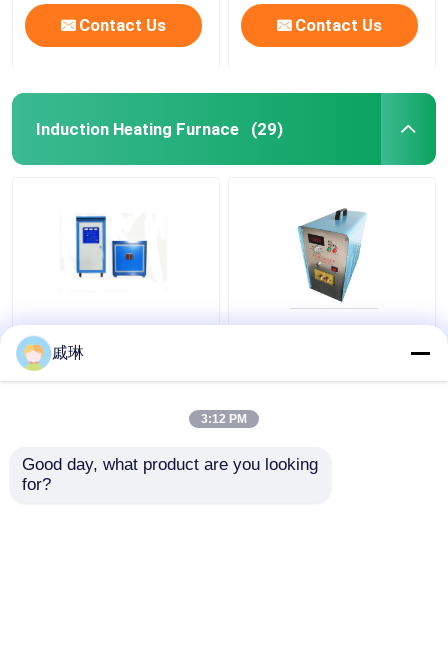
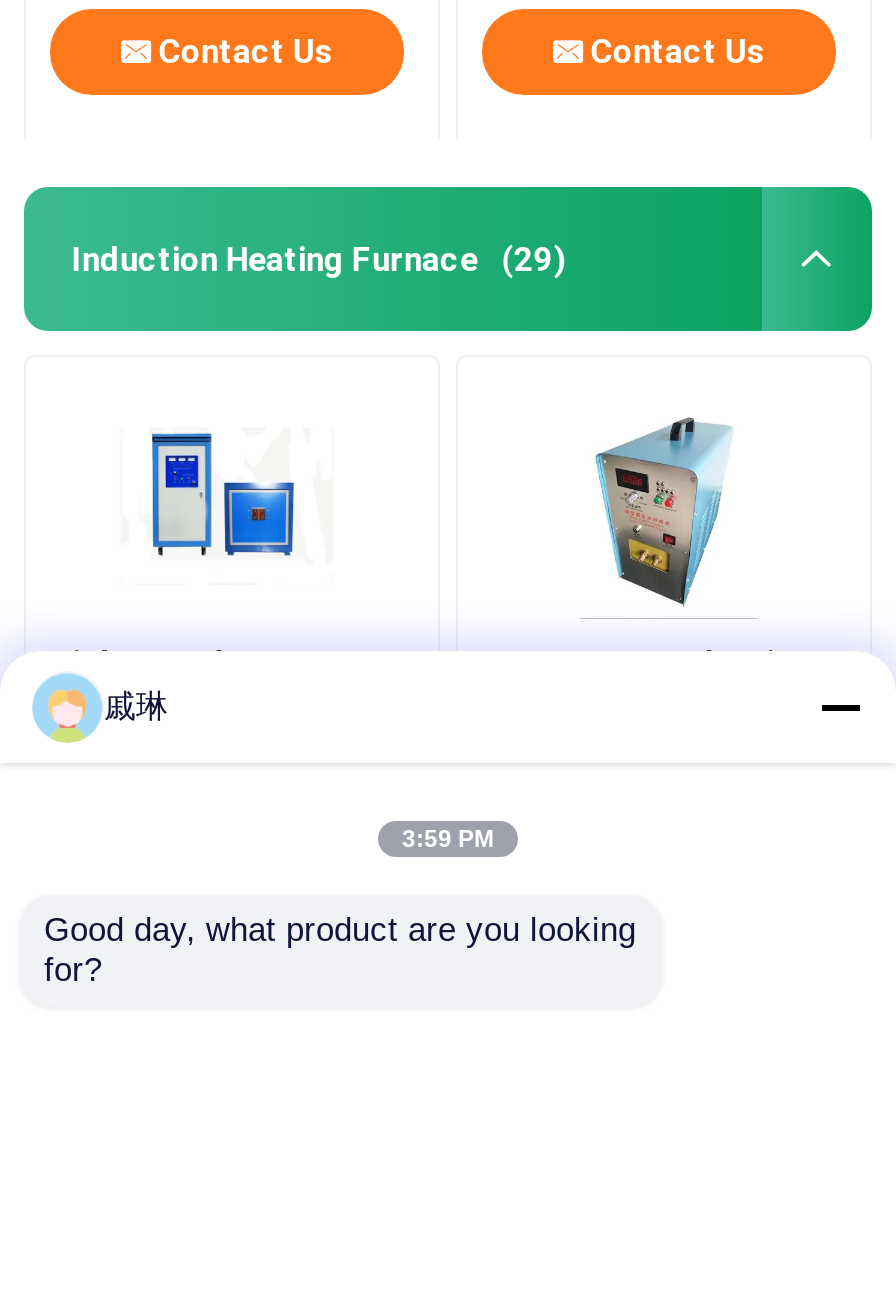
- 3:12 PM
+ 3:59 PM
